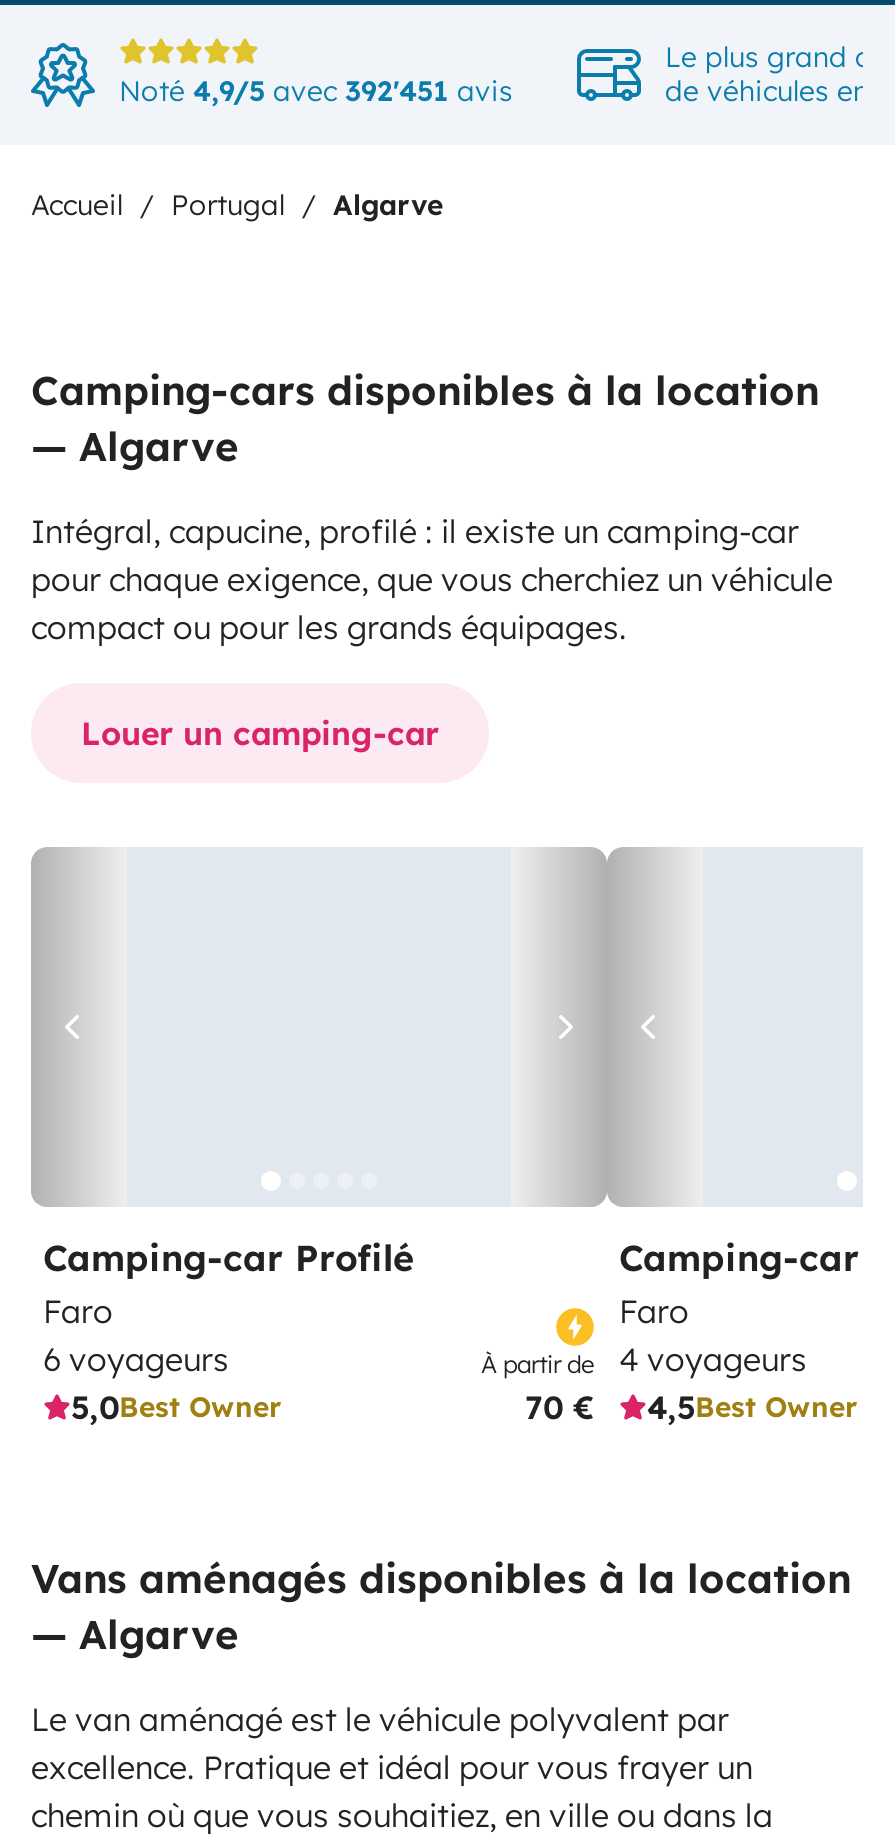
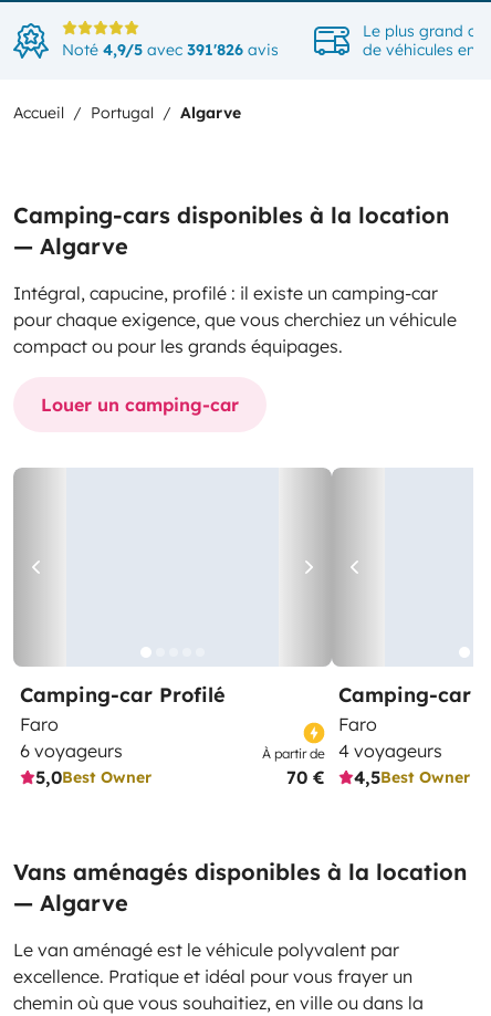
- Noté 4,9/5 avec 392'451 avis
+ Noté 4,9/5 avec 391'826 avis
